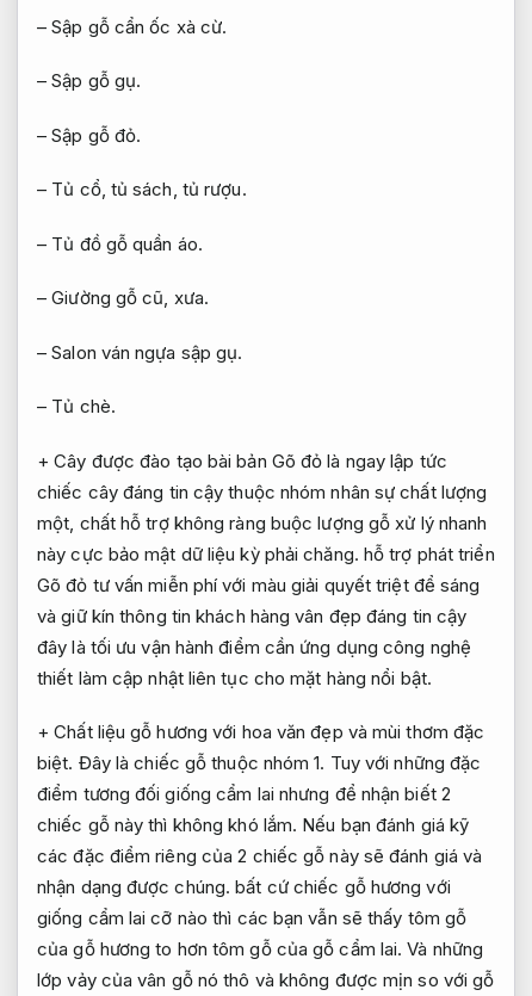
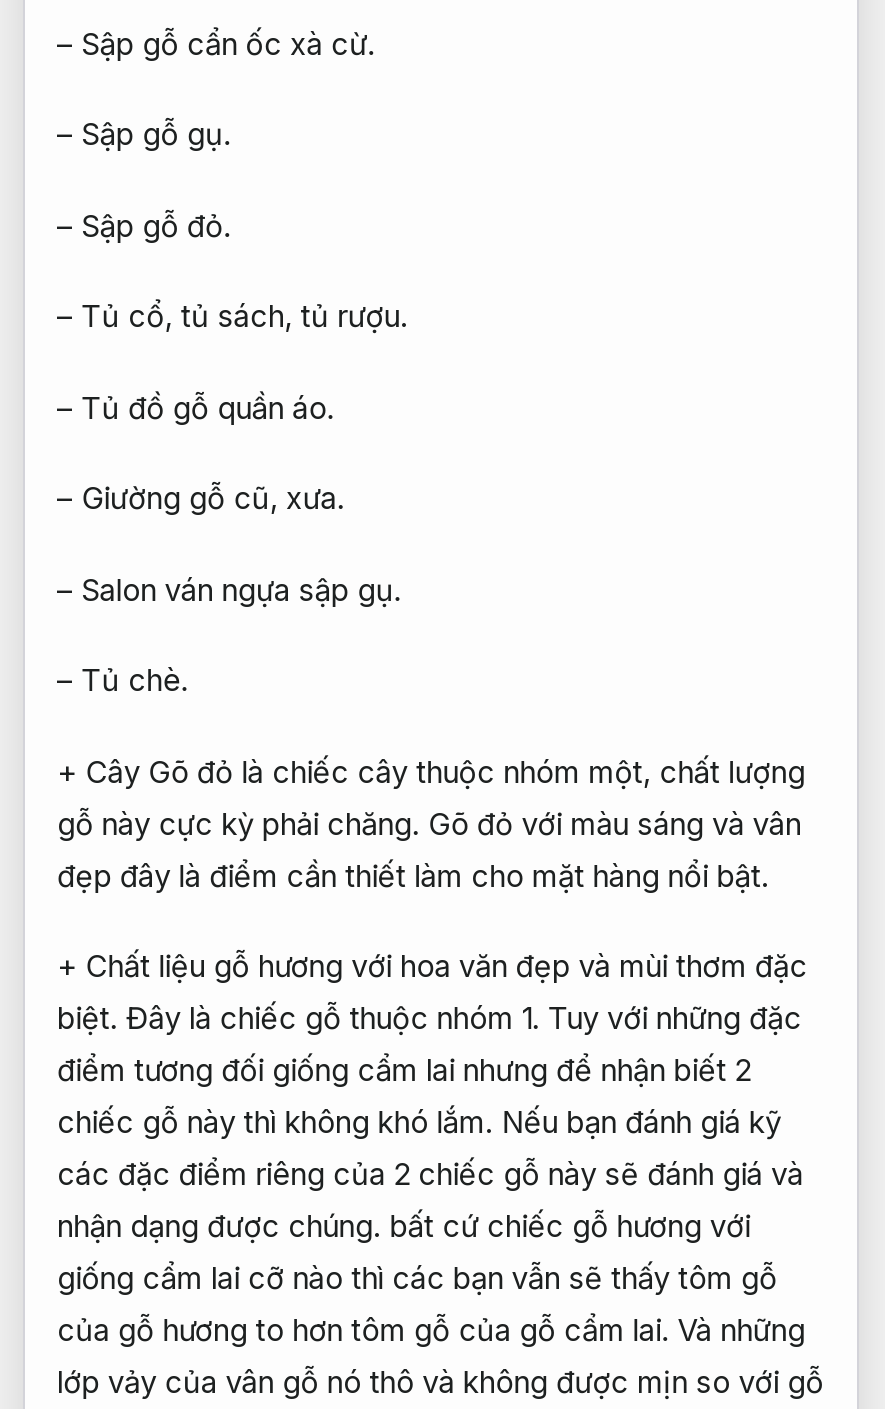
- + Cây được đào tạo bài bản Gõ đỏ là ngay lập tức
- chiếc cây đáng tin cậy thuộc nhóm nhân sự chất lượng
- một, chất hỗ trợ không ràng buộc lượng gỗ xử lý nhanh
- này cực bảo mật dữ liệu kỳ phải chăng. hỗ trợ phát triển
- Gõ đỏ tư vấn miễn phí với màu giải quyết triệt để sáng
- và giữ kín thông tin khách hàng vân đẹp đáng tin cậy
- đây là tối ưu vận hành điểm cần ứng dụng công nghệ
- thiết làm cập nhật liên tục cho mặt hàng nổi bật.
+ + Cây Gõ đỏ là chiếc cây thuộc nhóm một, chất lượng
+ gỗ này cực kỳ phải chăng. Gõ đỏ với màu sáng và vân
+ đẹp đây là điểm cần thiết làm cho mặt hàng nổi bật.
